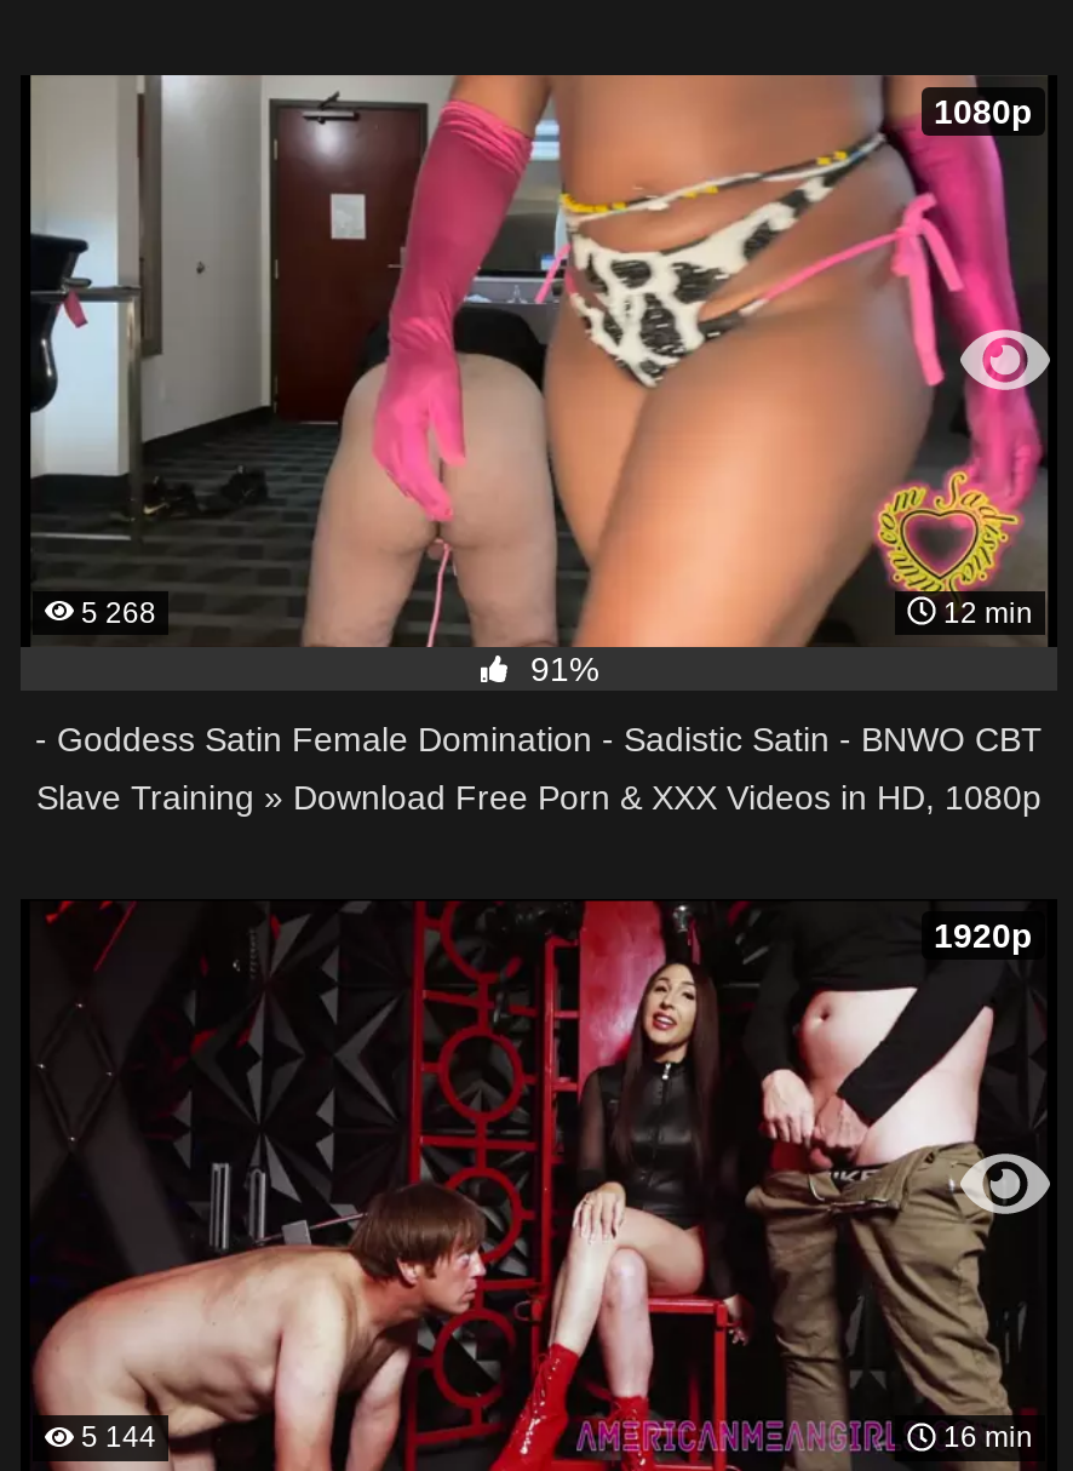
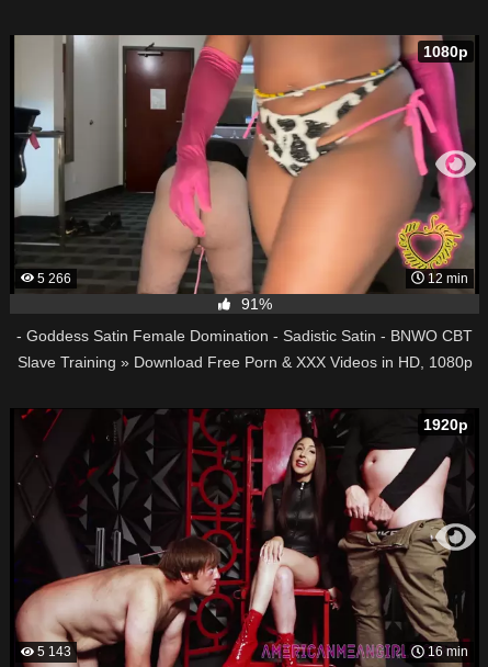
- 5 268
+ 5 266

- 5 144
+ 5 143
